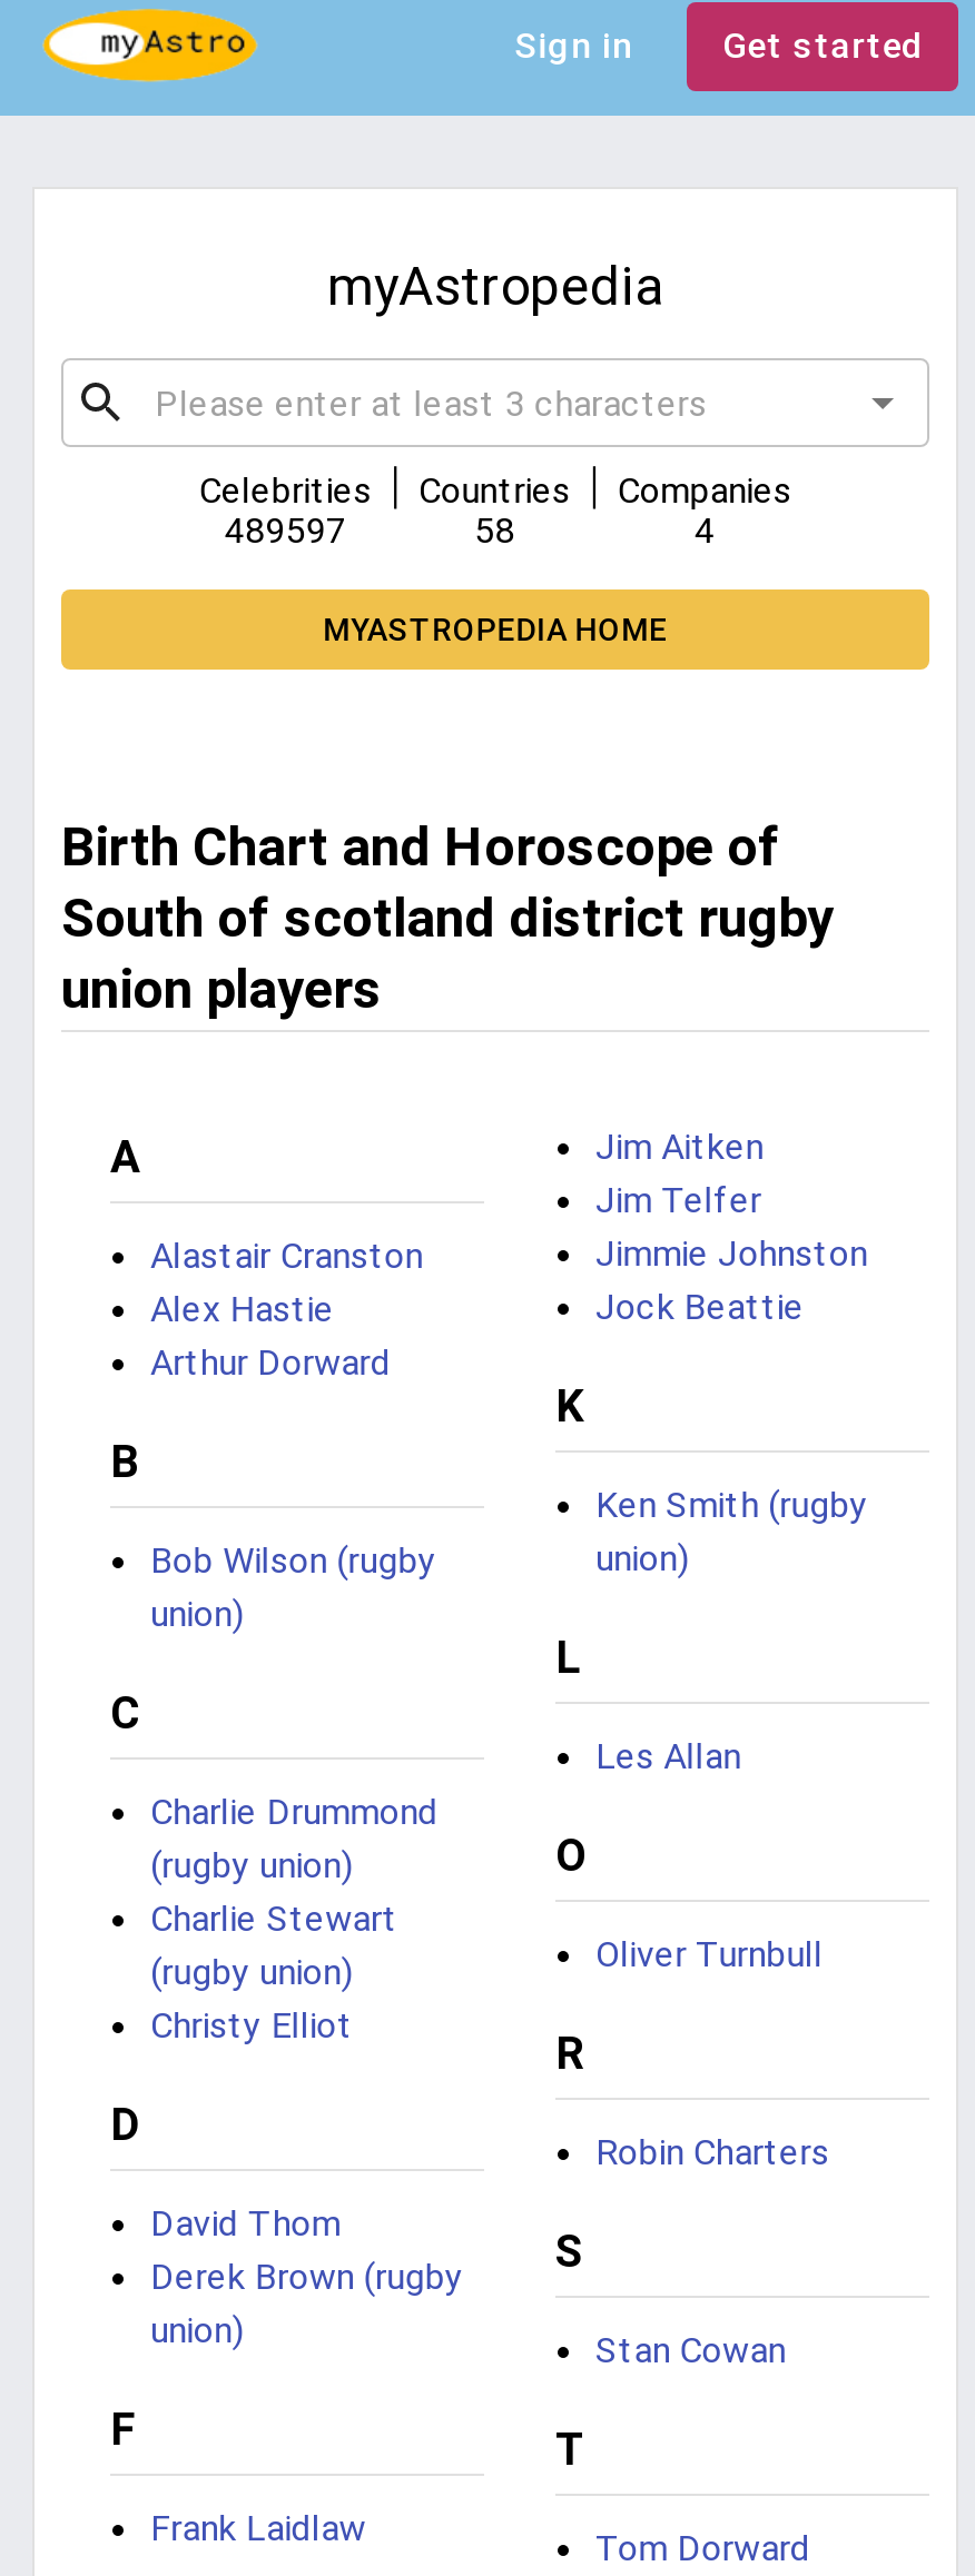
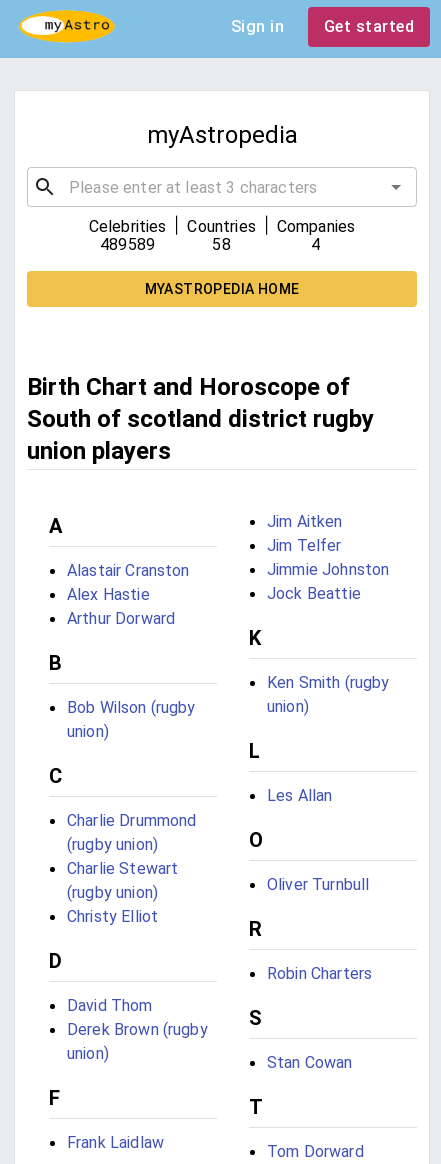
- 489597
+ 489589
